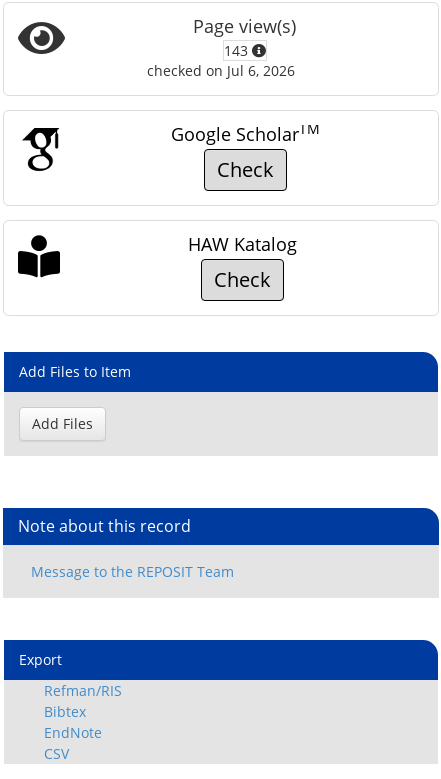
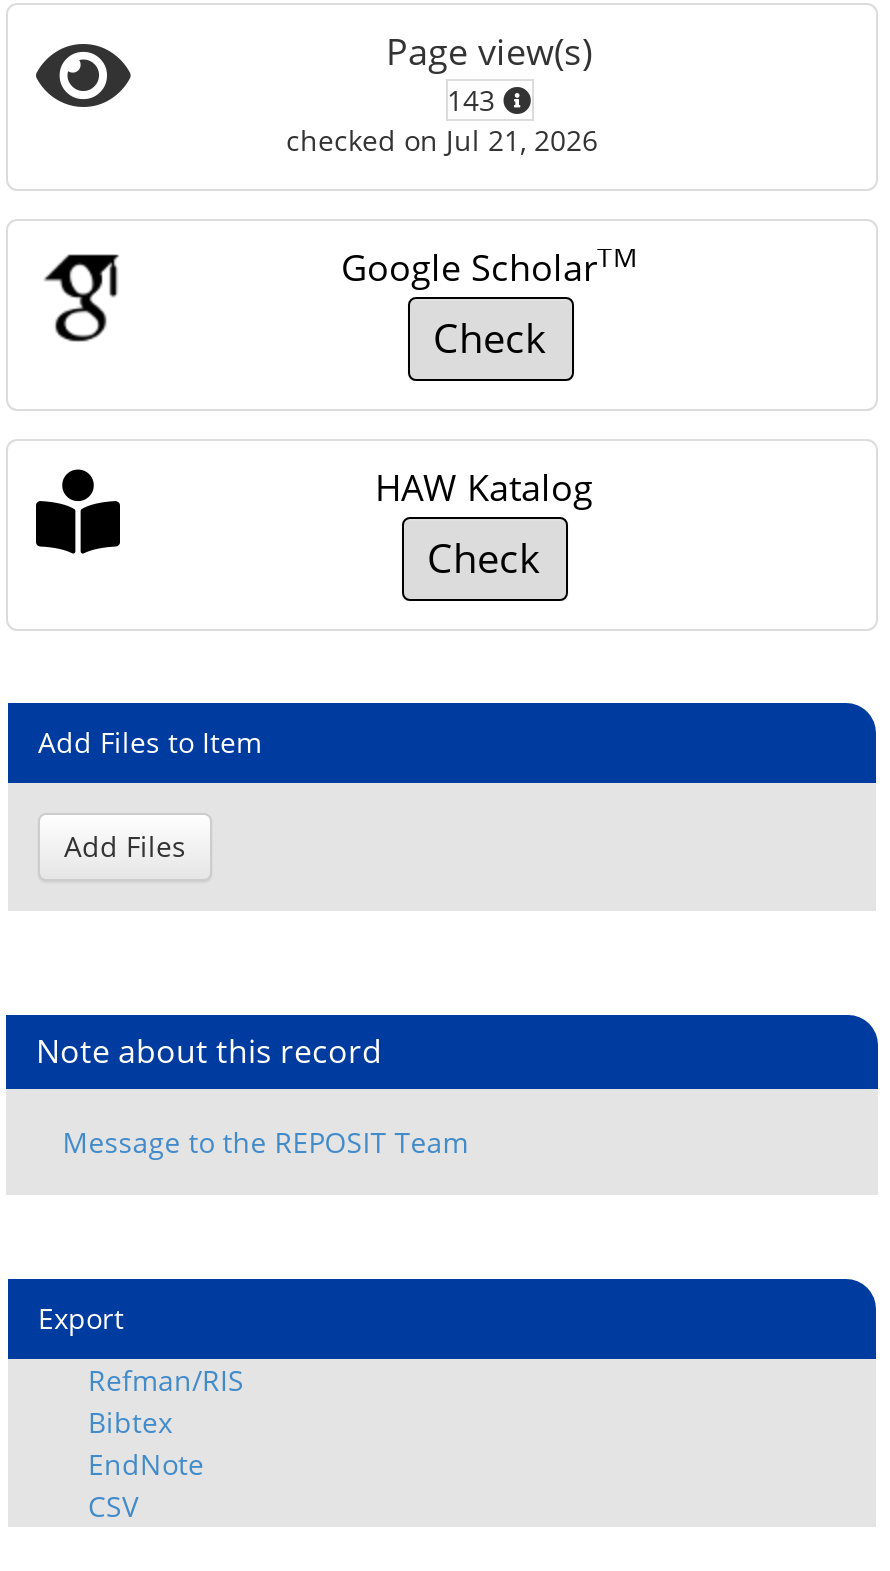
- checked on Jul 6, 2026
+ checked on Jul 21, 2026
